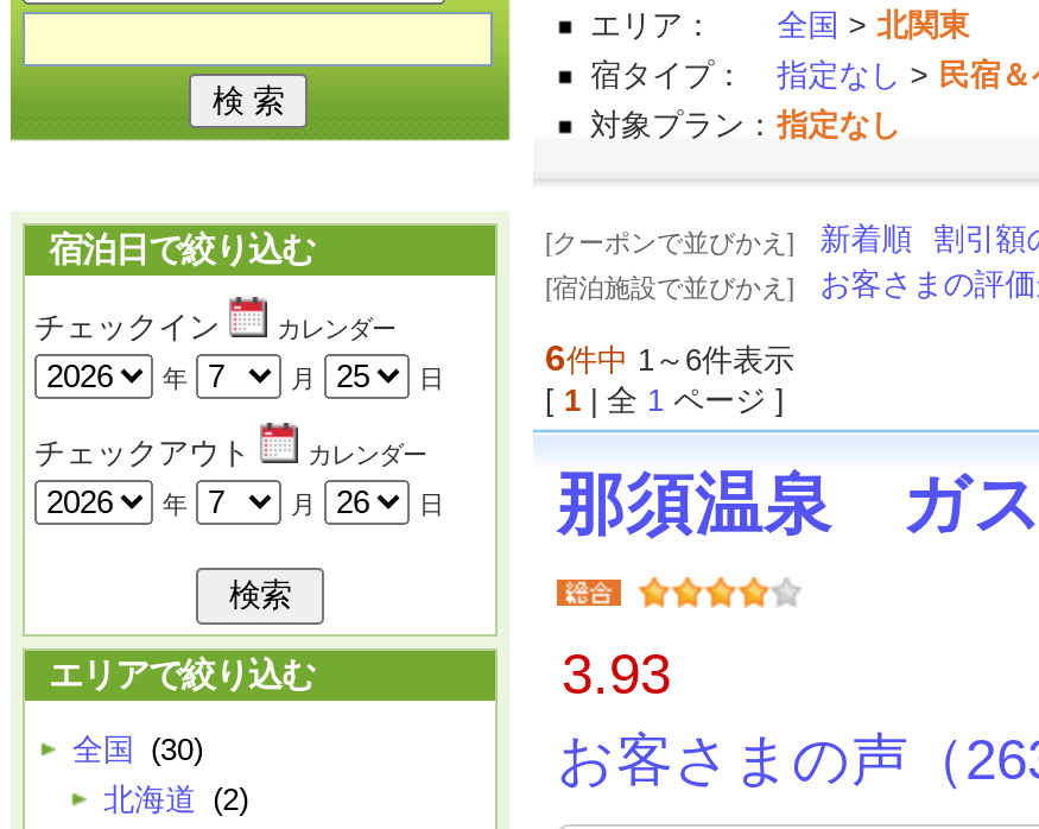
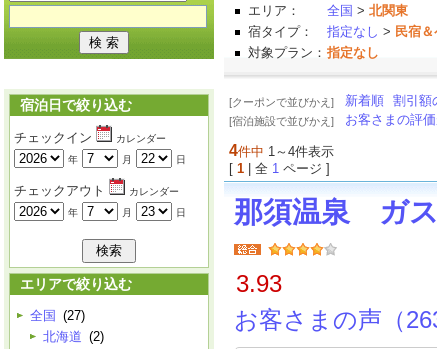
- 6件中1～6件表示
+ 4件中1～4件表示

- 全国 (30)
+ 全国 (27)
